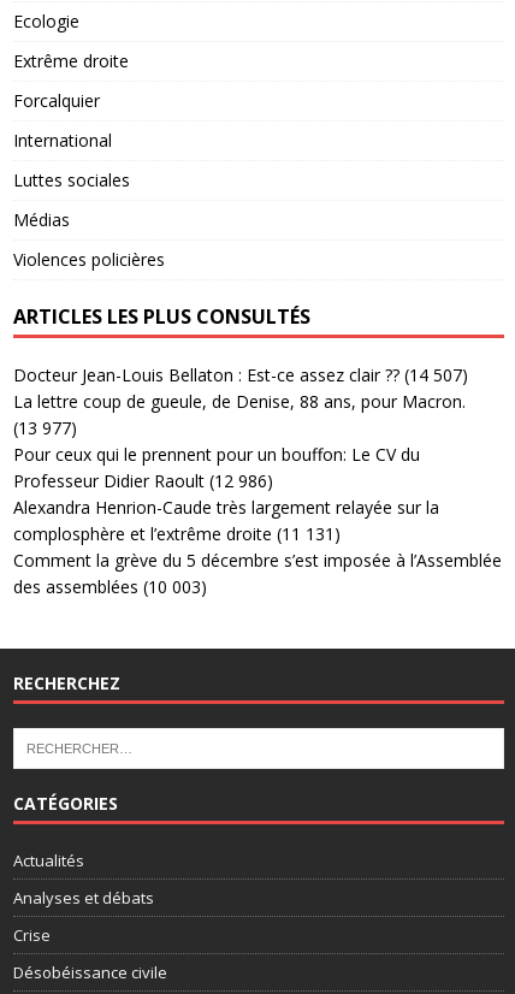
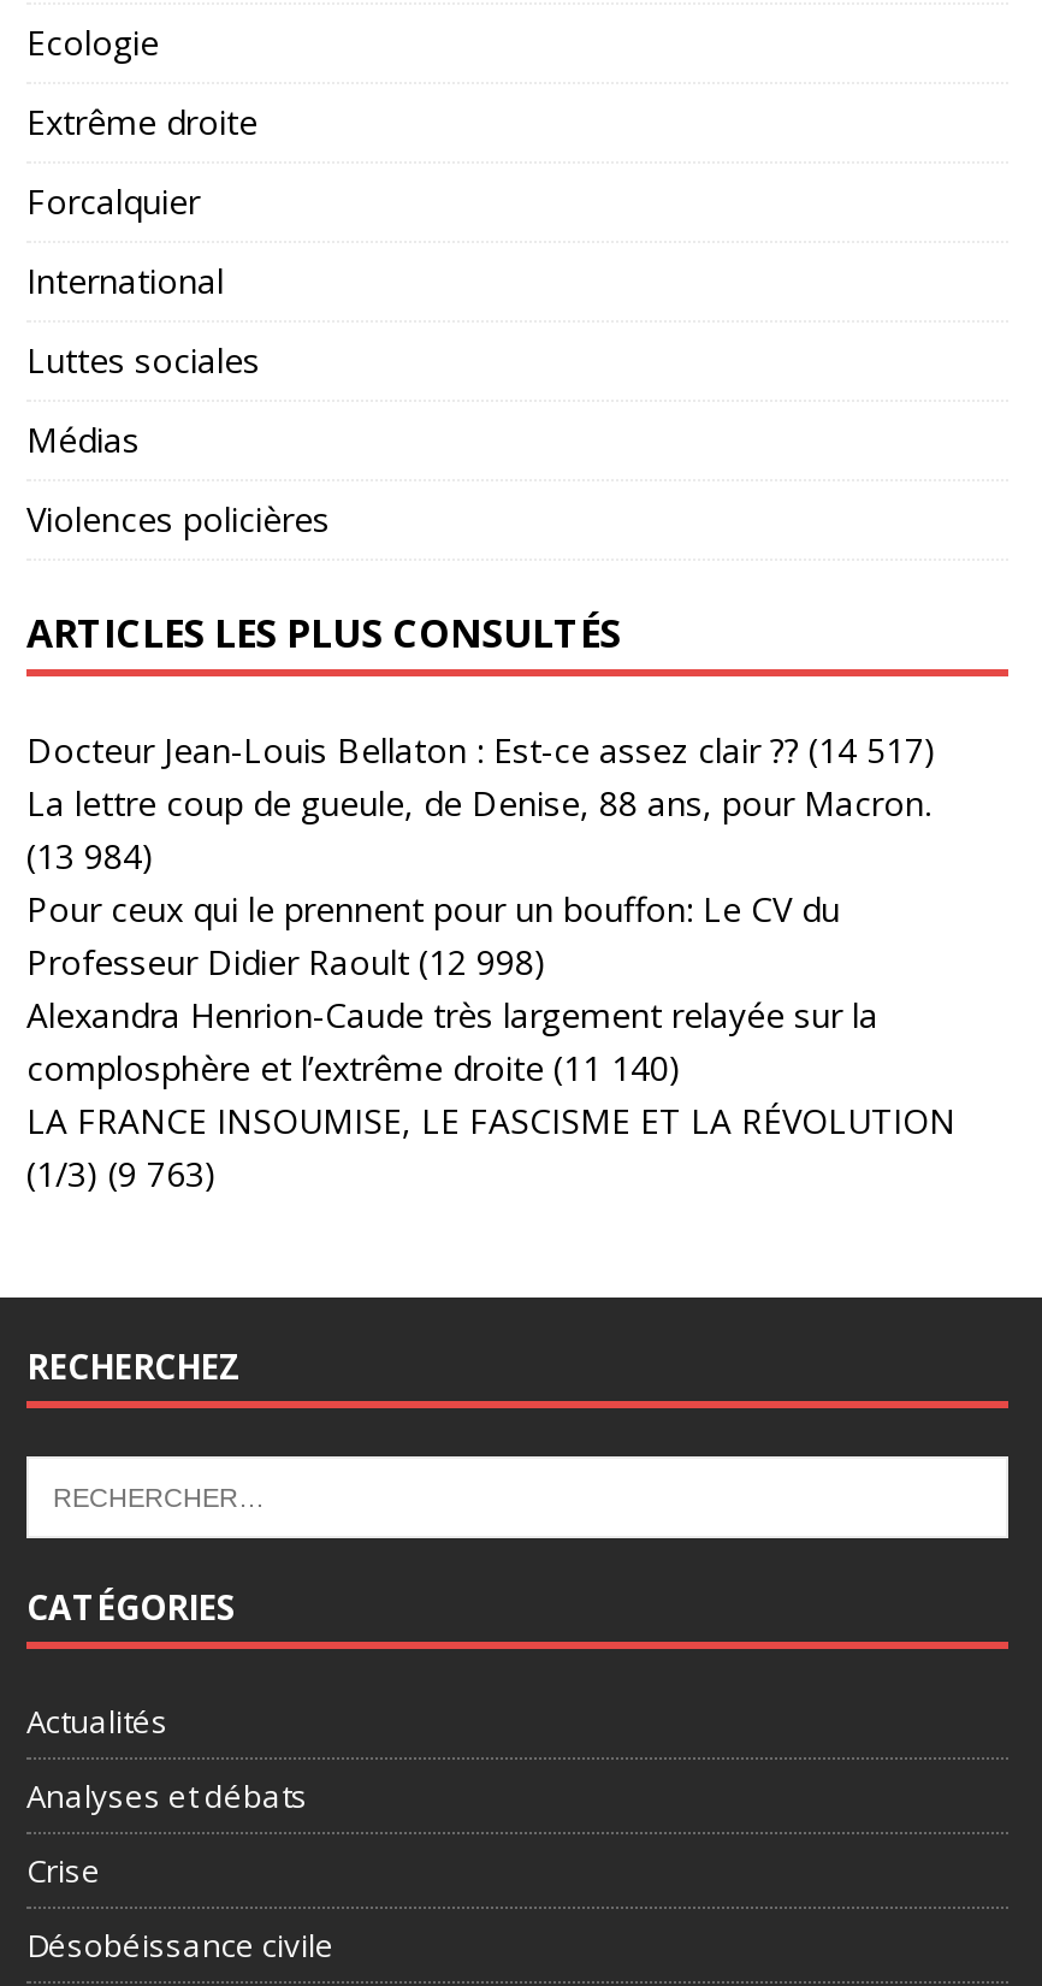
- Docteur Jean-Louis Bellaton : Est-ce assez clair ?? (14 507)
+ Docteur Jean-Louis Bellaton : Est-ce assez clair ?? (14 517)

- (13 977)
+ (13 984)

- Professeur Didier Raoult (12 986)
+ Professeur Didier Raoult (12 998)

- complosphère et l’extrême droite (11 131)
- Comment la grève du 5 décembre s’est imposée à l’Assemblée
- des assemblées (10 003)
+ complosphère et l’extrême droite (11 140)
+ LA FRANCE INSOUMISE, LE FASCISME ET LA RÉVOLUTION
+ (1/3) (9 763)
